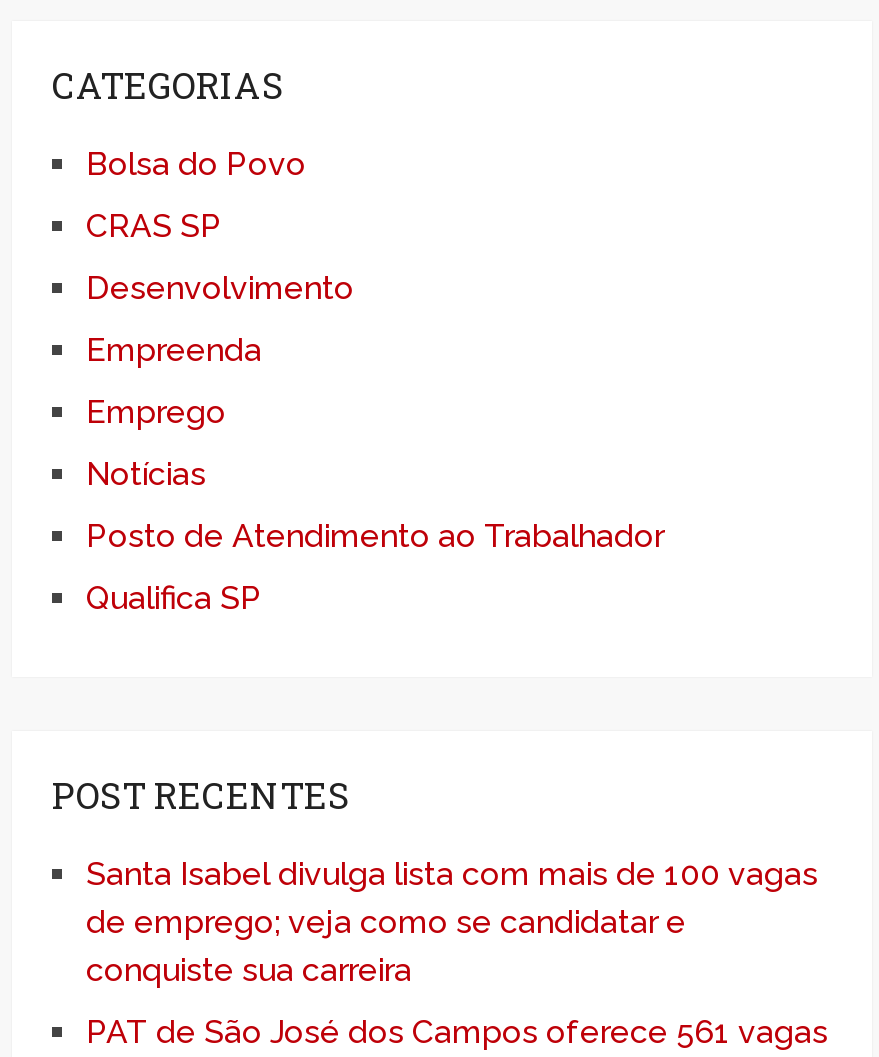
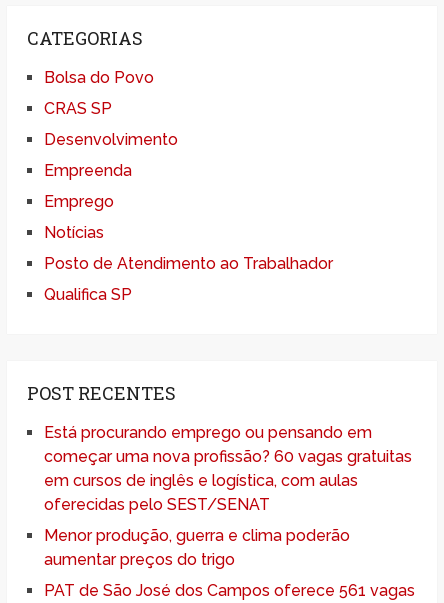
- Santa Isabel divulga lista com mais de 100 vagas
- de emprego; veja como se candidatar e
- conquiste sua carreira
+ Está procurando emprego ou pensando em
+ começar uma nova profissão? 60 vagas gratuitas
+ em cursos de inglês e logística, com aulas
+ oferecidas pelo SEST/SENAT
+ Menor produção, guerra e clima poderão
+ aumentar preços do trigo
